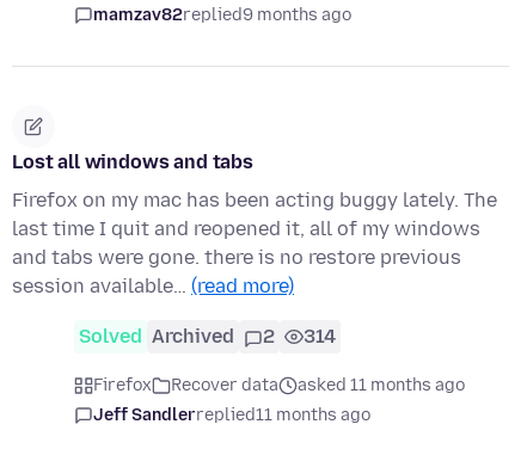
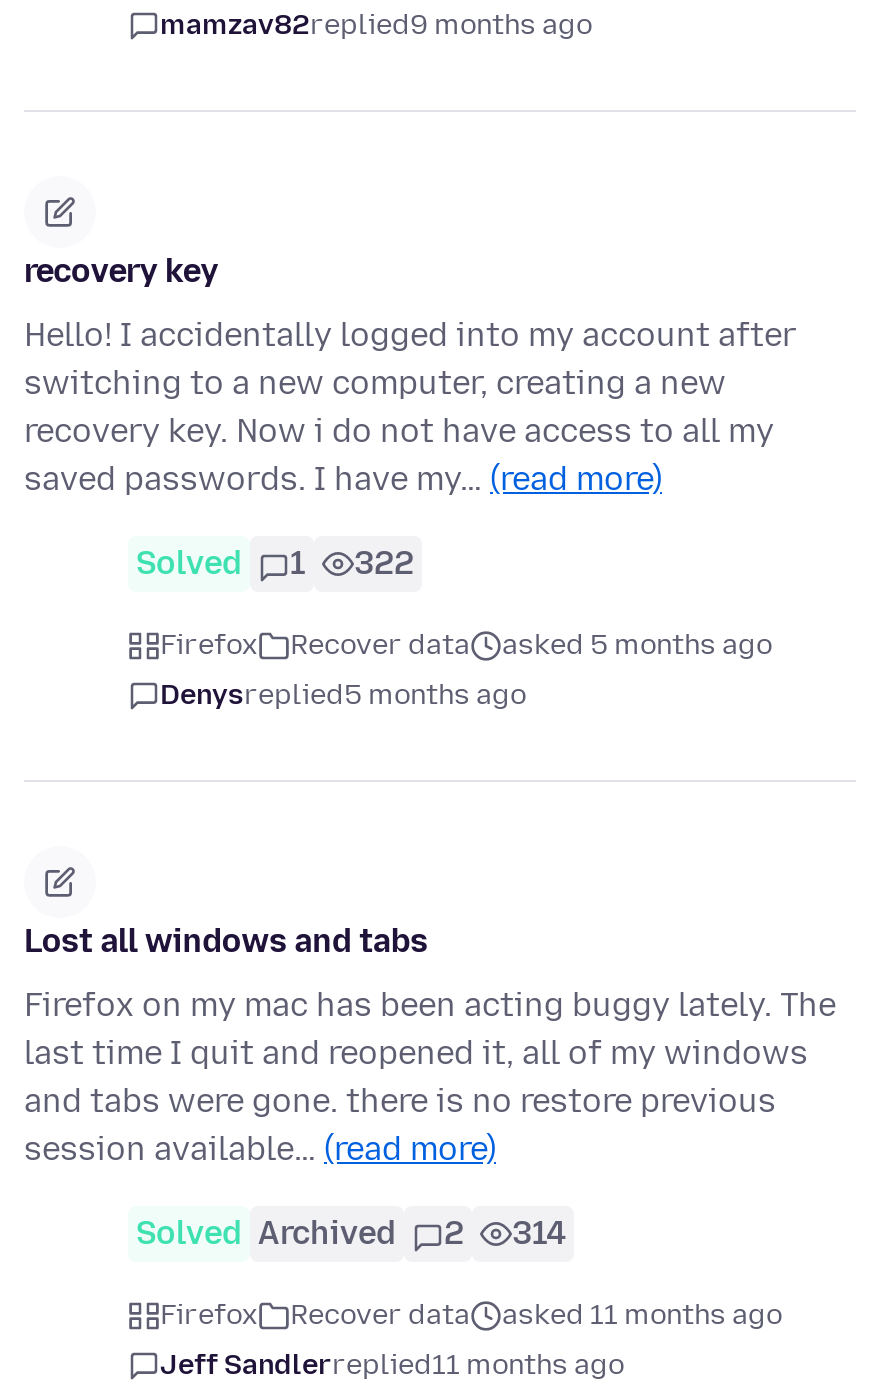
+ recovery key
+ Hello! I accidentally logged into my account after
+ switching to a new computer, creating a new
+ recovery key. Now i do not have access to all my
+ saved passwords. I have my… (read more)
+ Solved
+ 1
+ 322
+ Firefox
+ Recover data
+ asked 5 months ago
+ Denysreplied5 months ago
